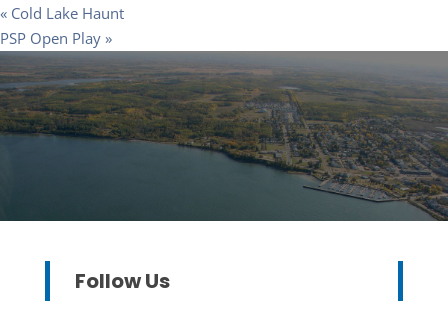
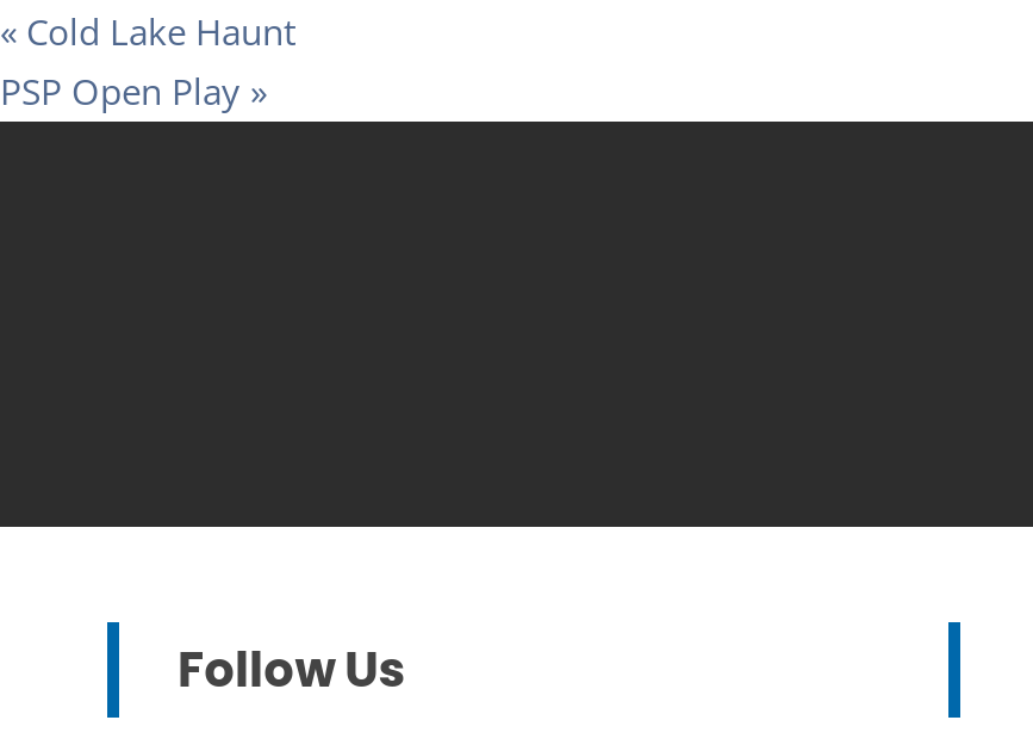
- [image]
